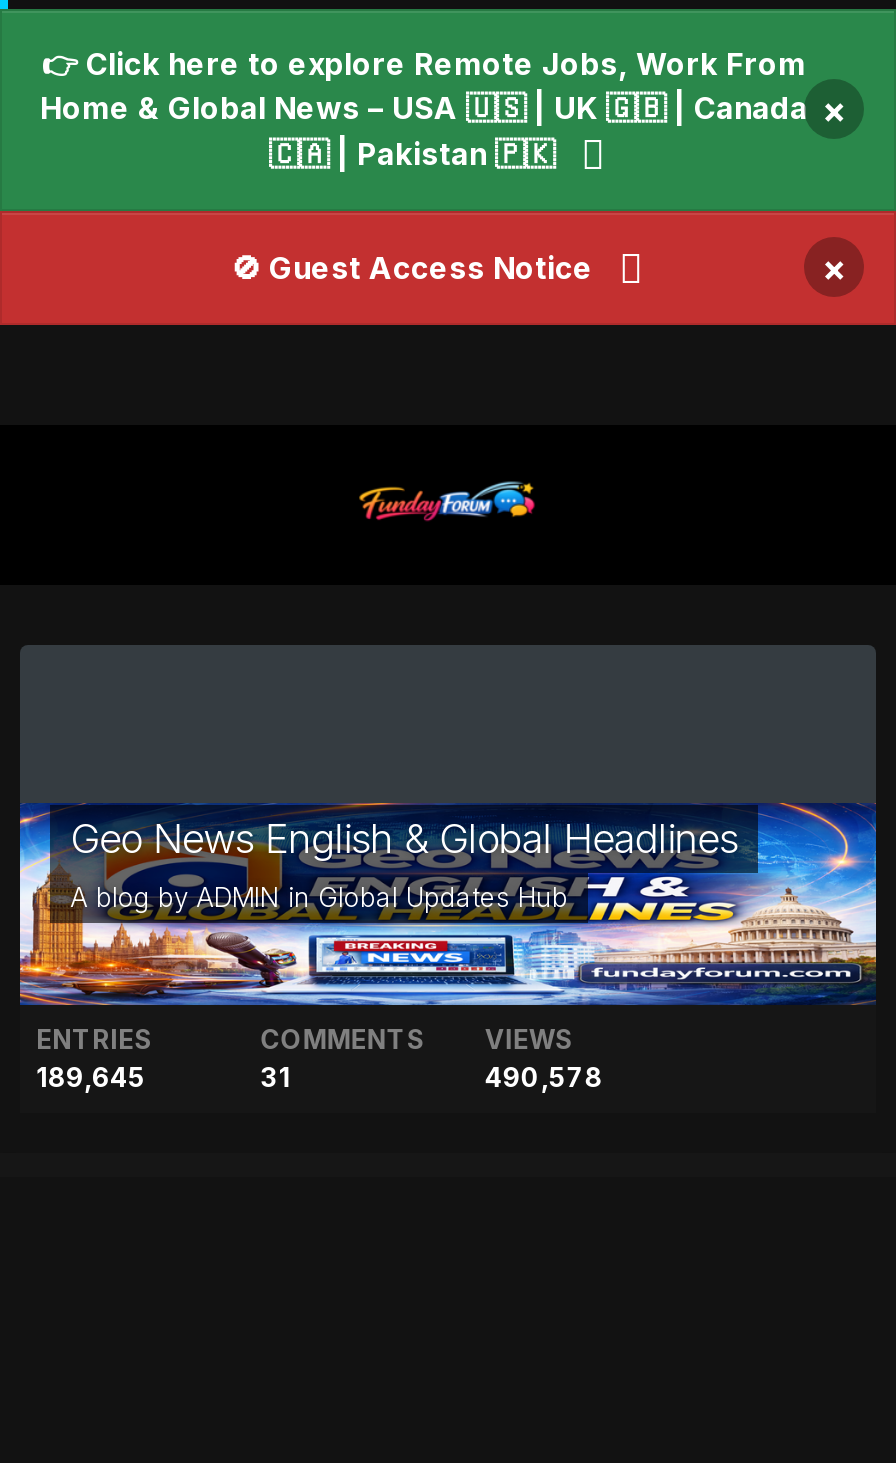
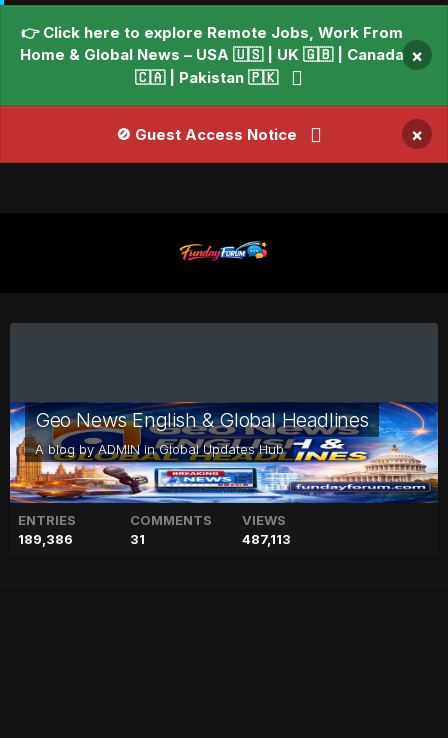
- 189,645
+ 189,386

- 490,578
+ 487,113
